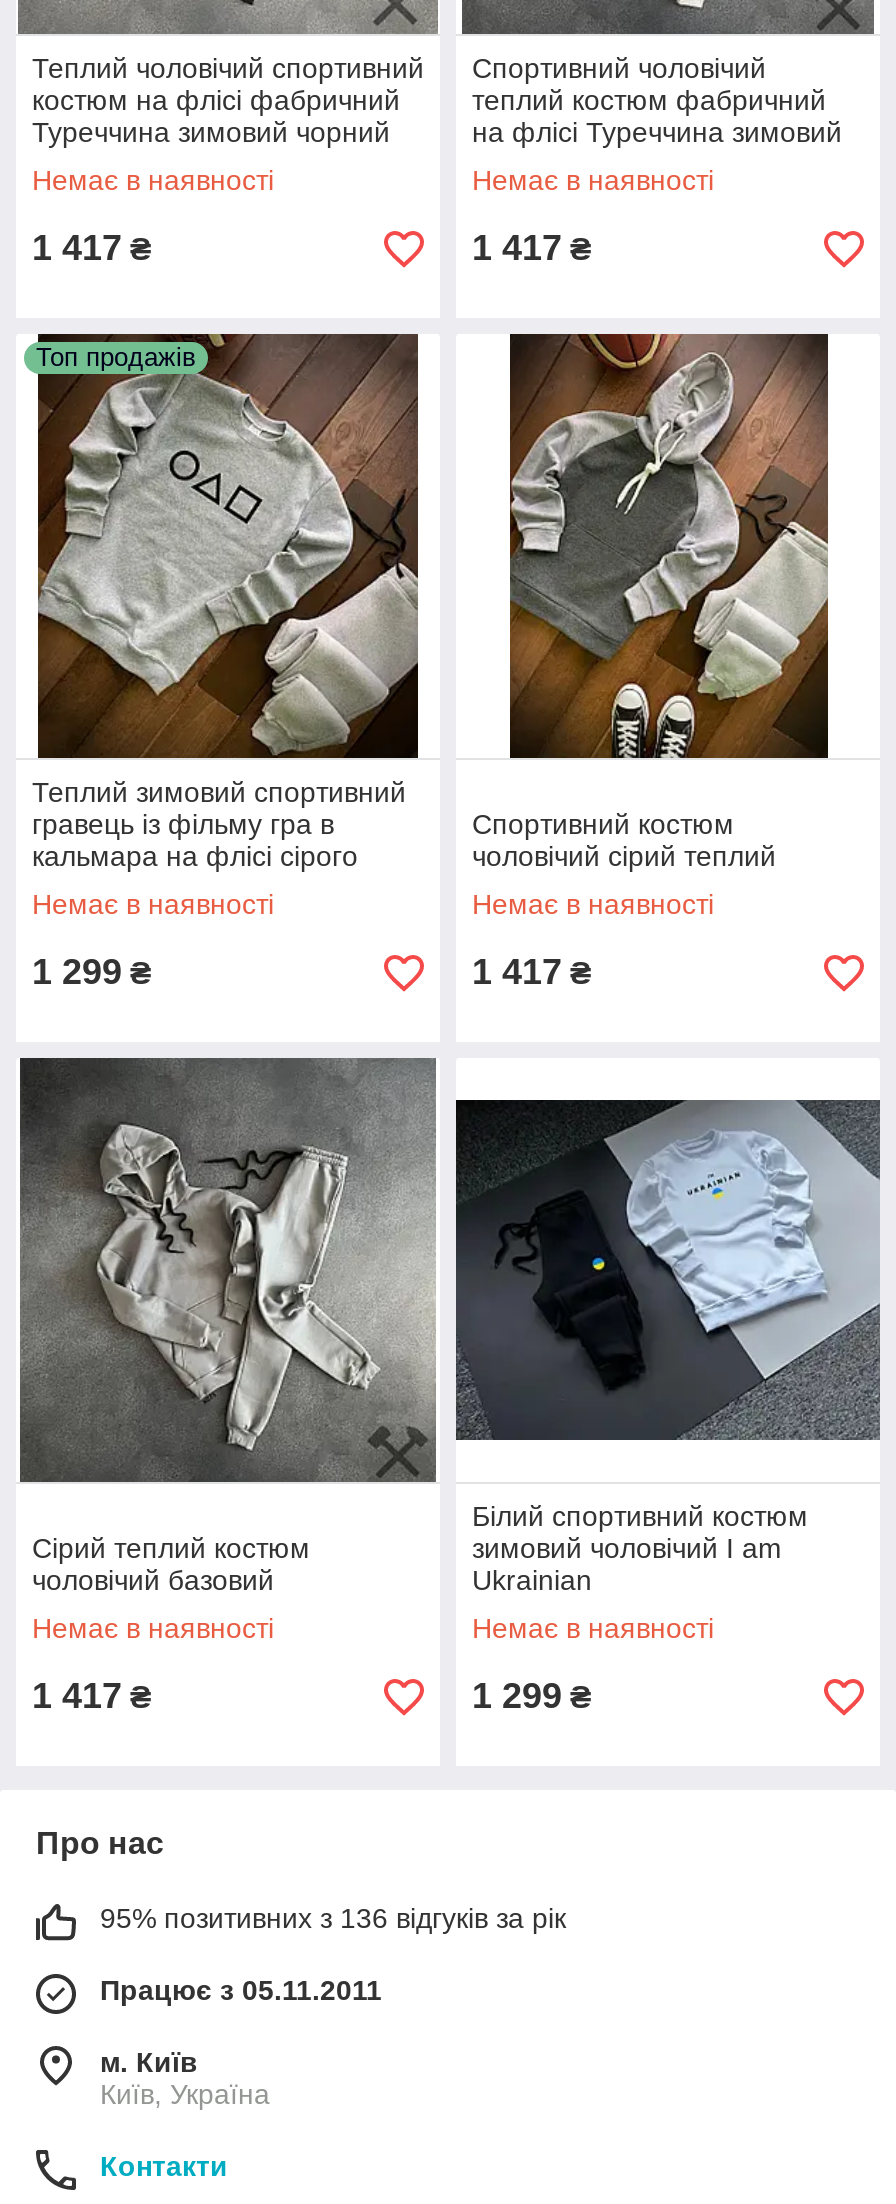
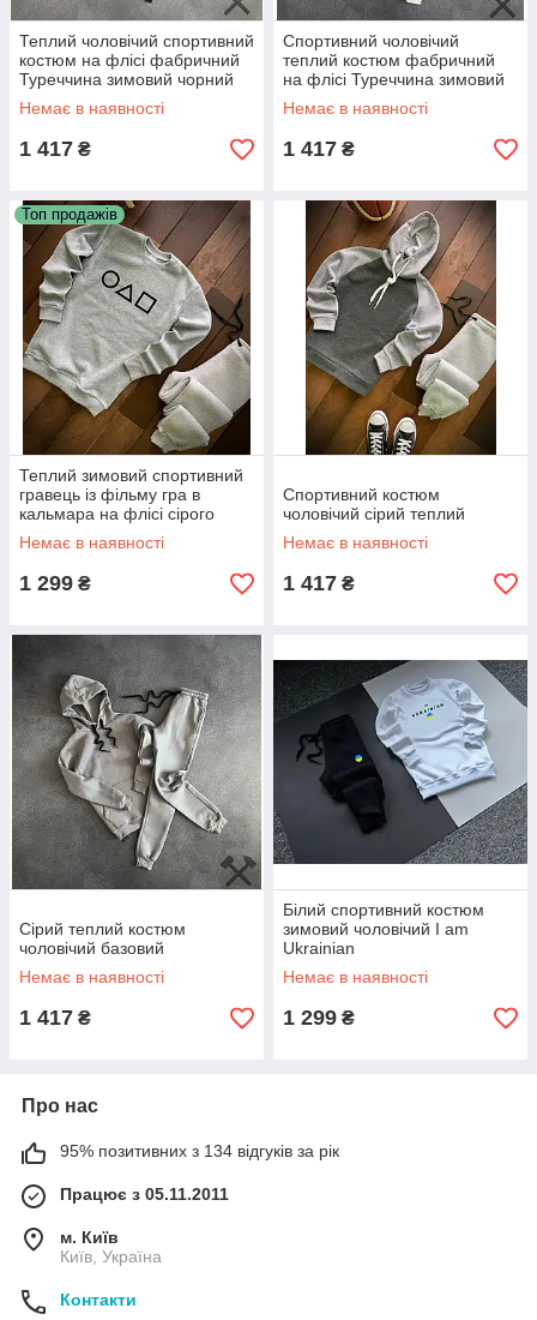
- 95% позитивних з 136 відгуків за рік
+ 95% позитивних з 134 відгуків за рік
